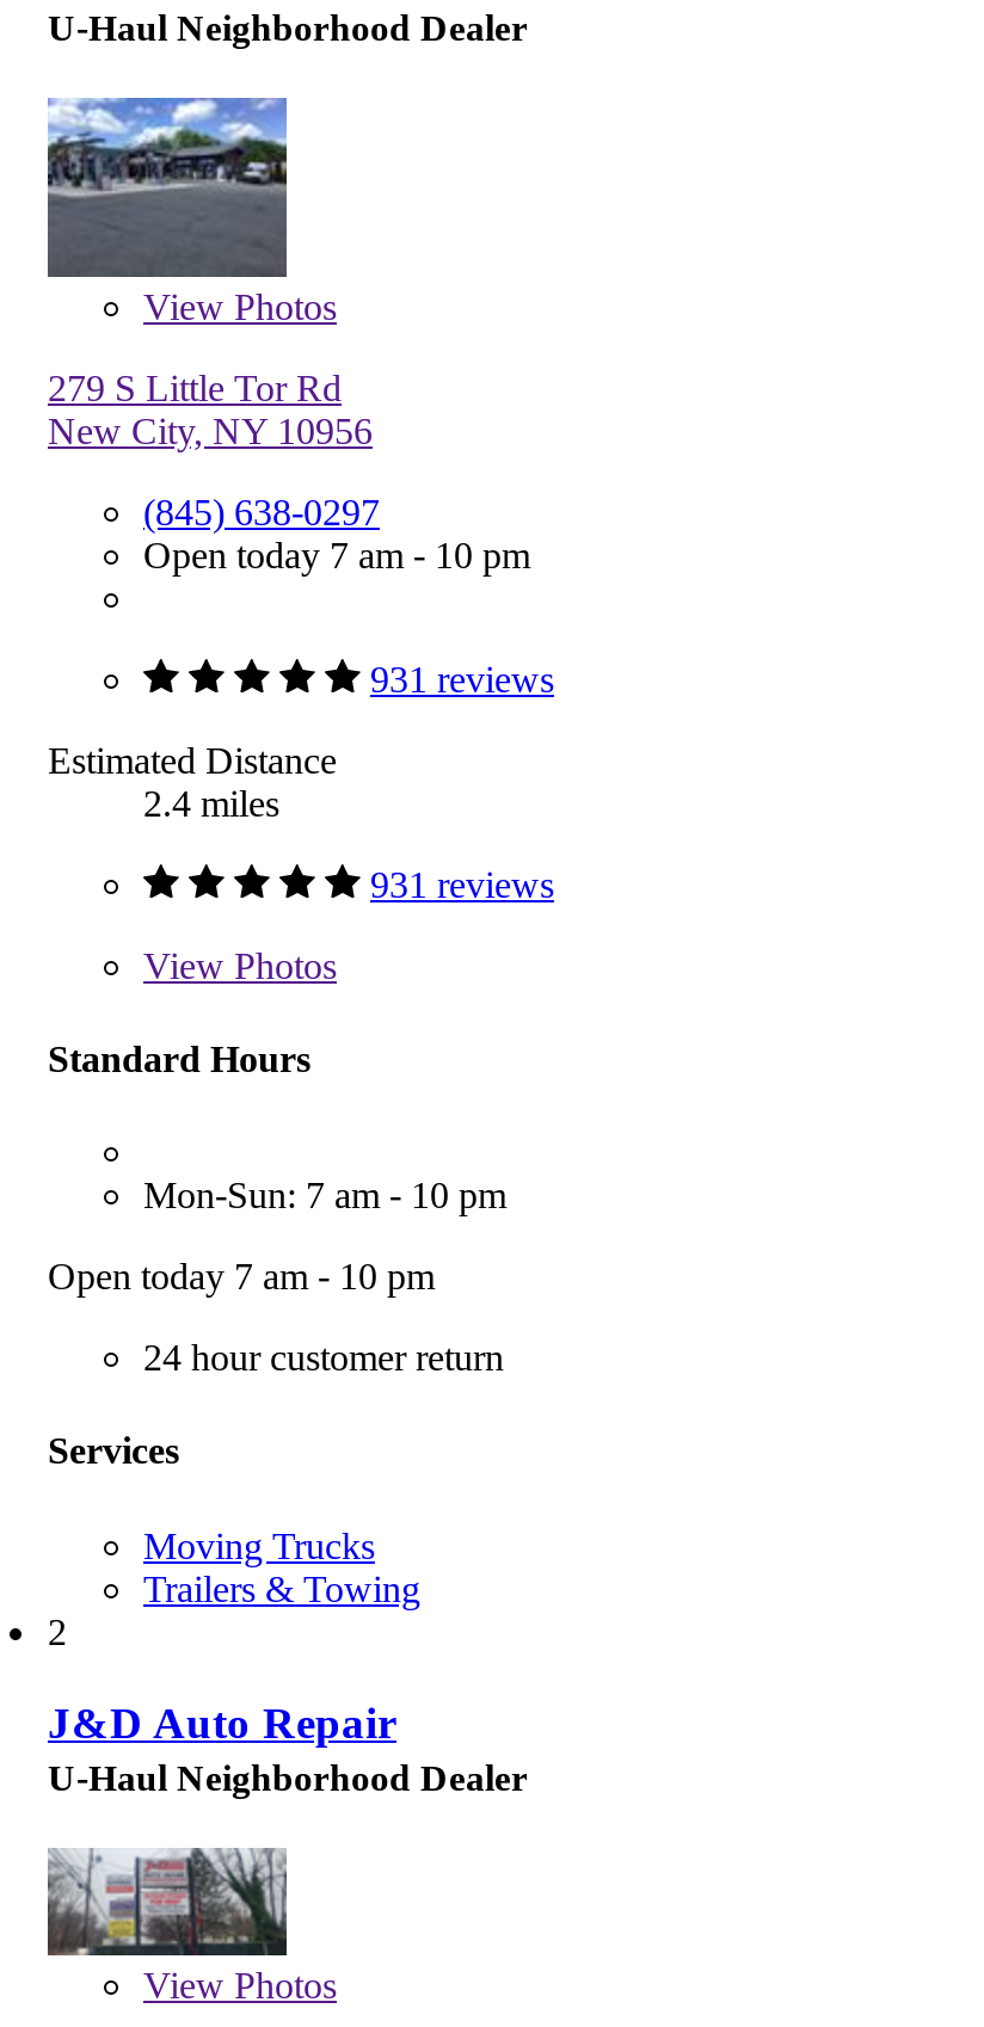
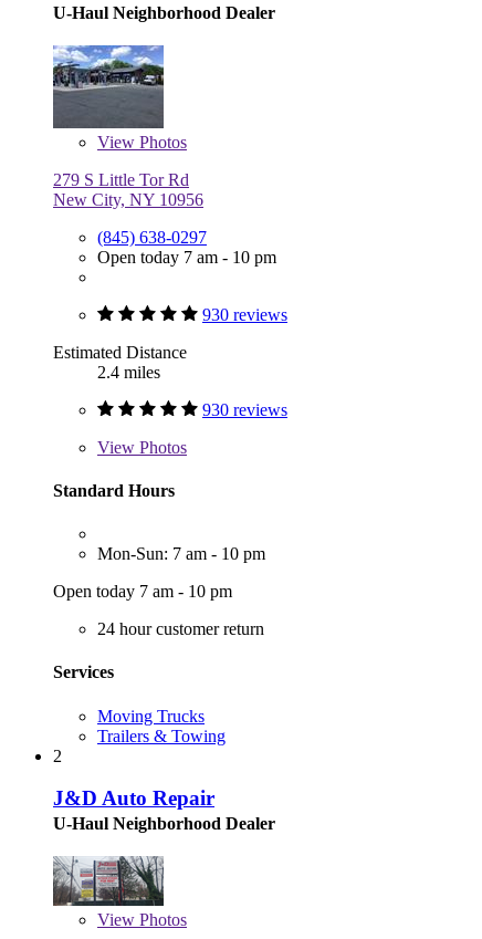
- 931 reviews
+ 930 reviews

- 931 reviews
+ 930 reviews
